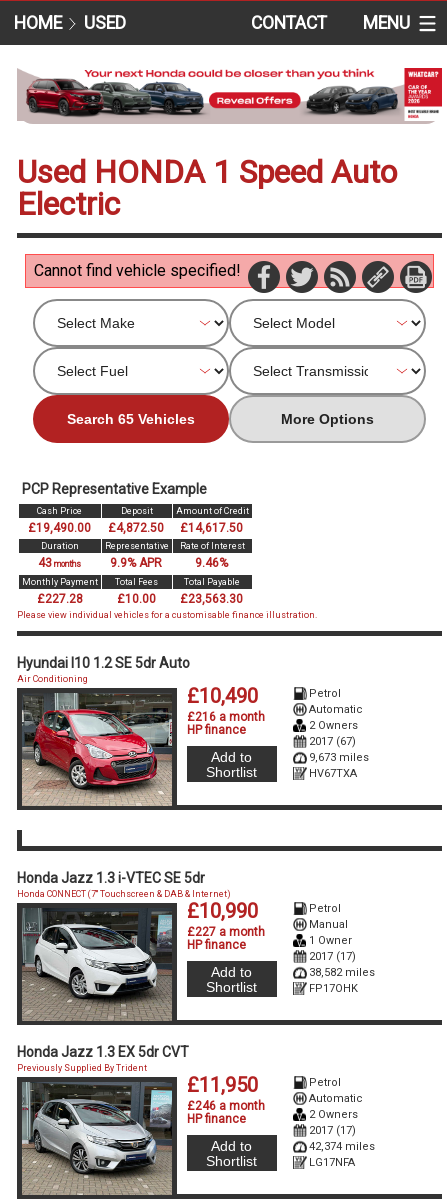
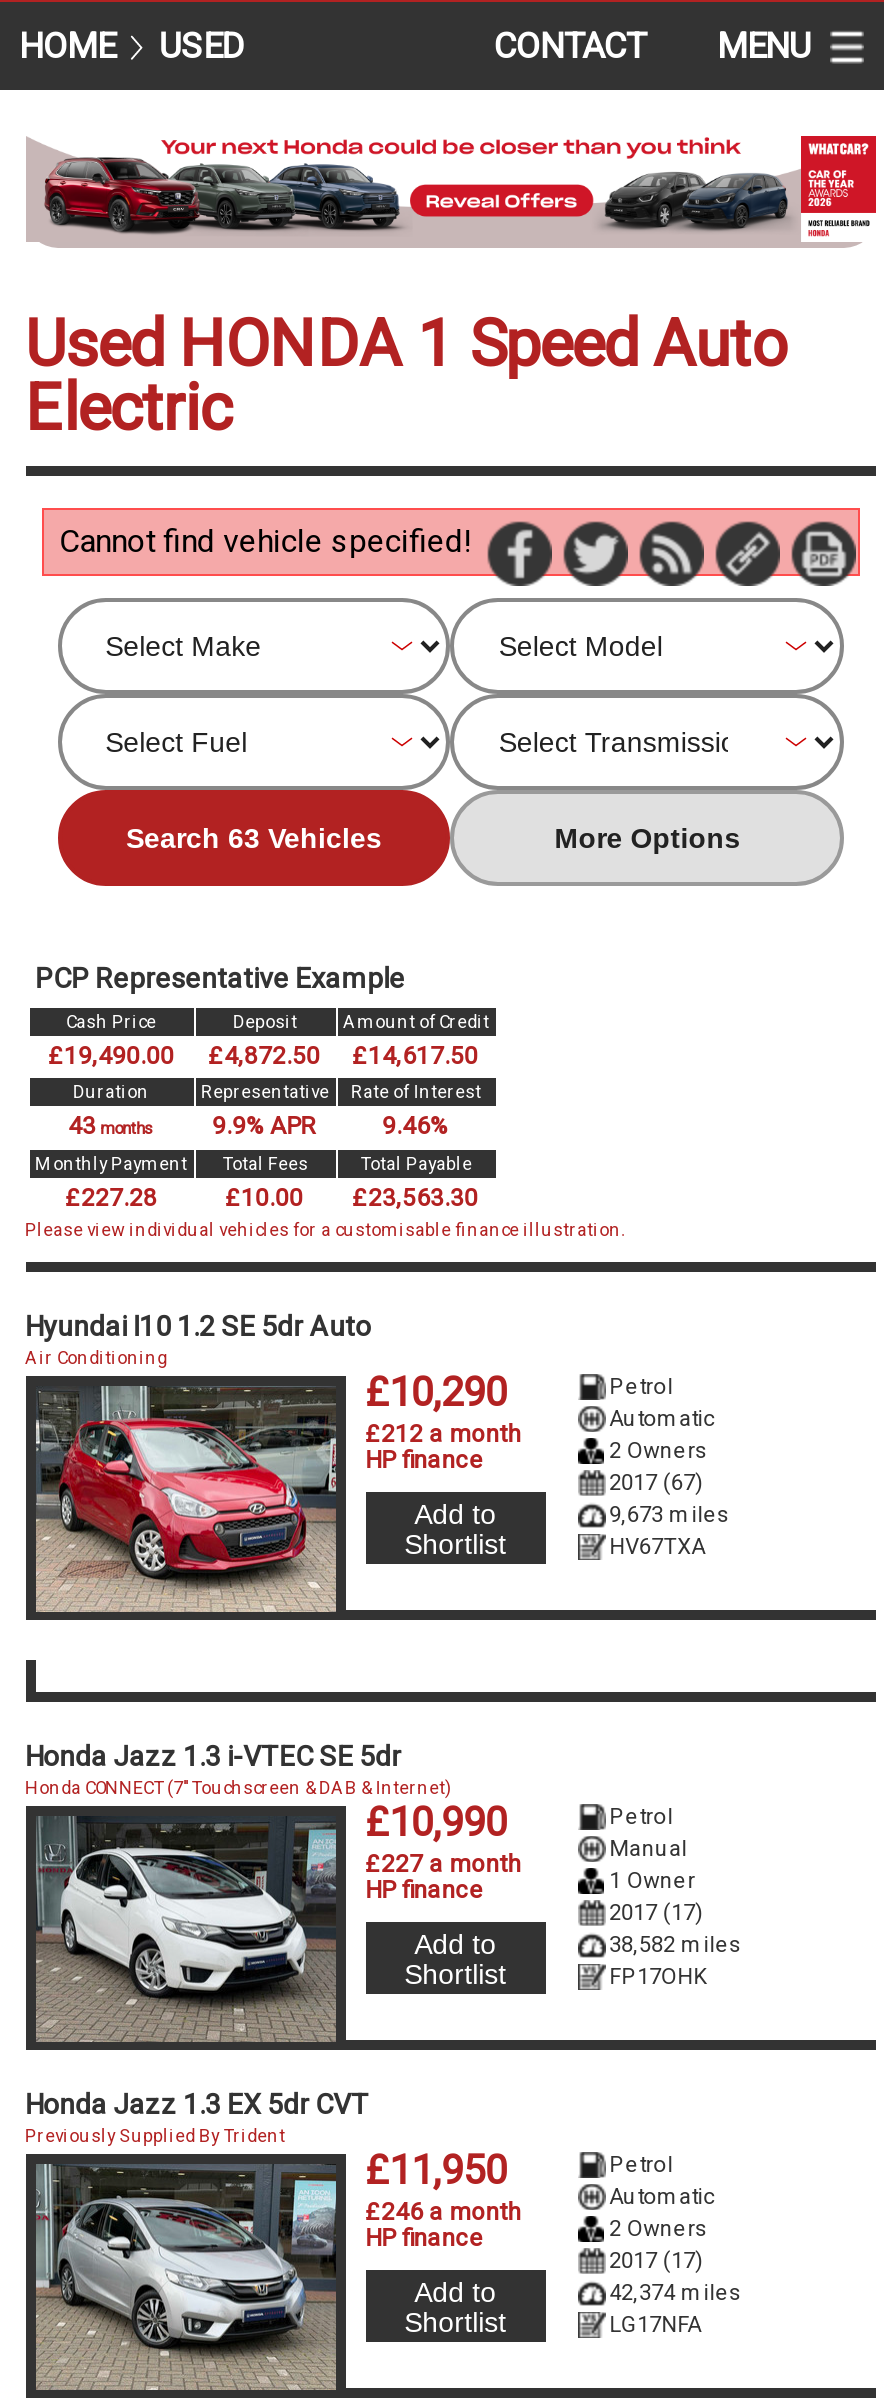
- Search 65 Vehicles
+ Search 63 Vehicles

- £10,490
+ £10,290

- £216 a month
+ £212 a month
